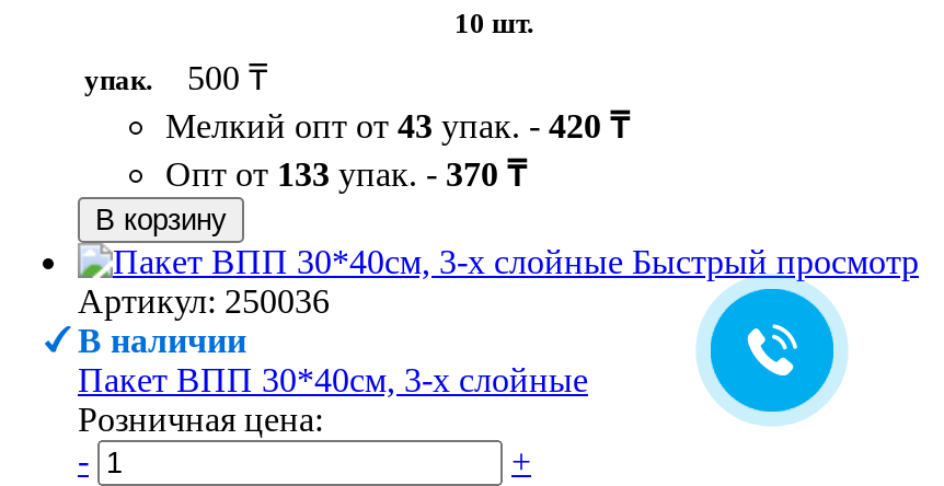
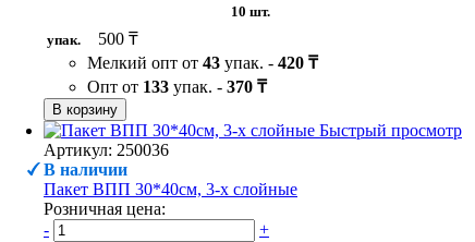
- [image]
